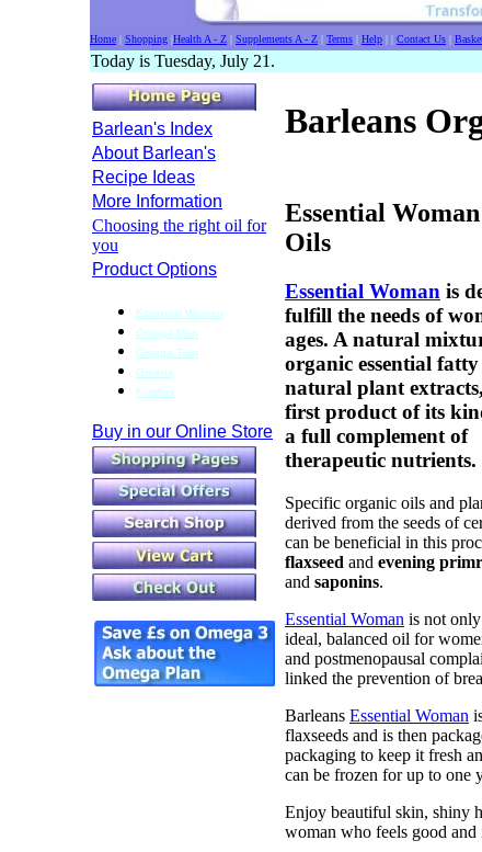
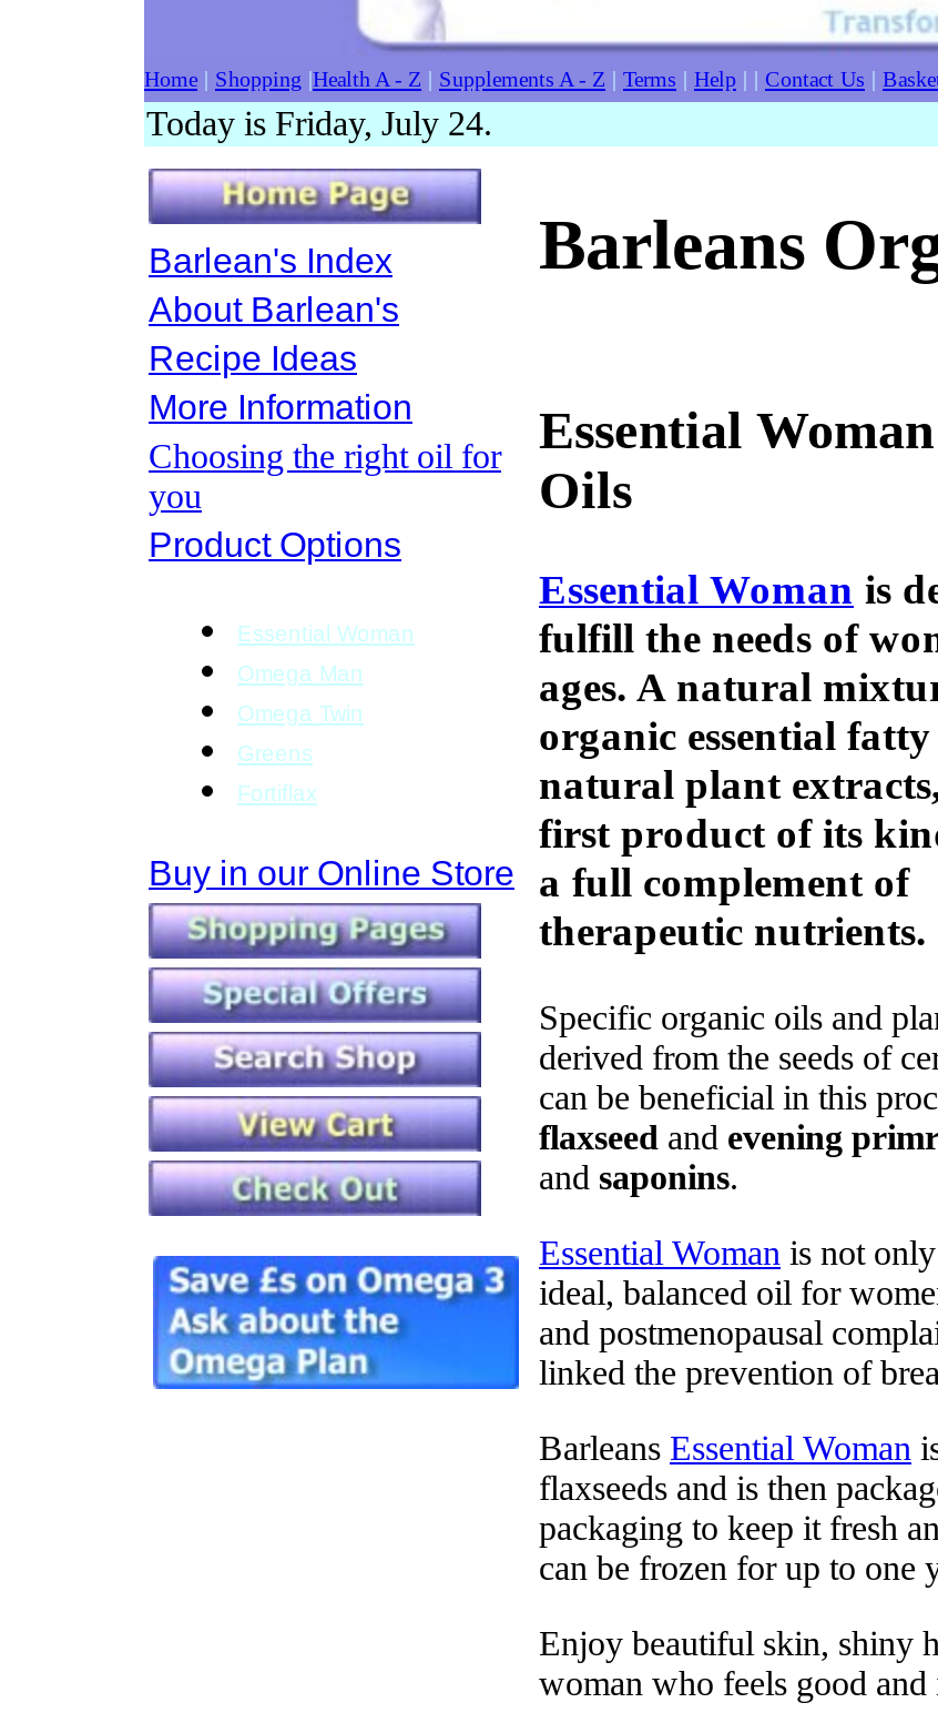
- Today is Tuesday, July 21.
+ Today is Friday, July 24.
